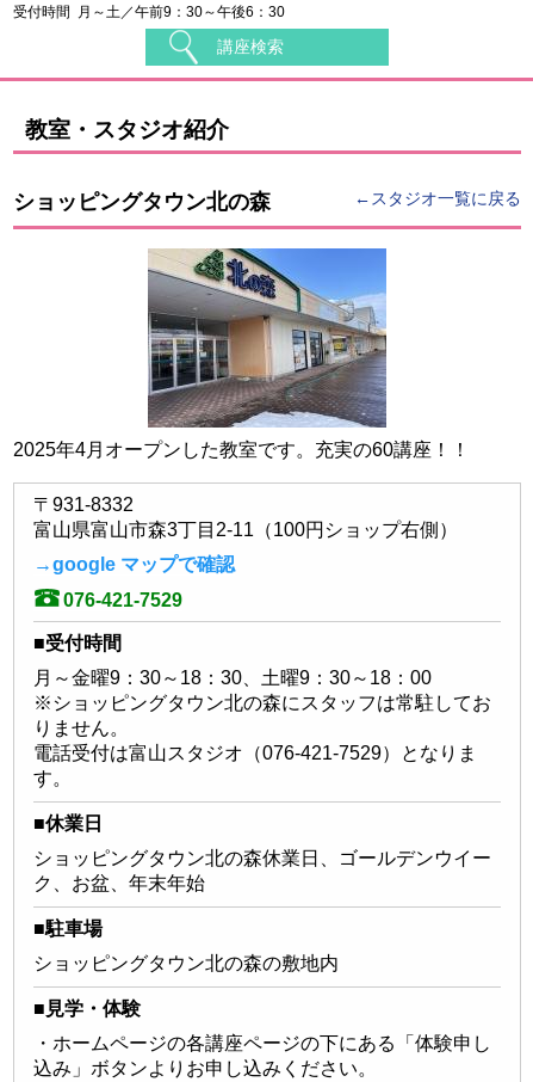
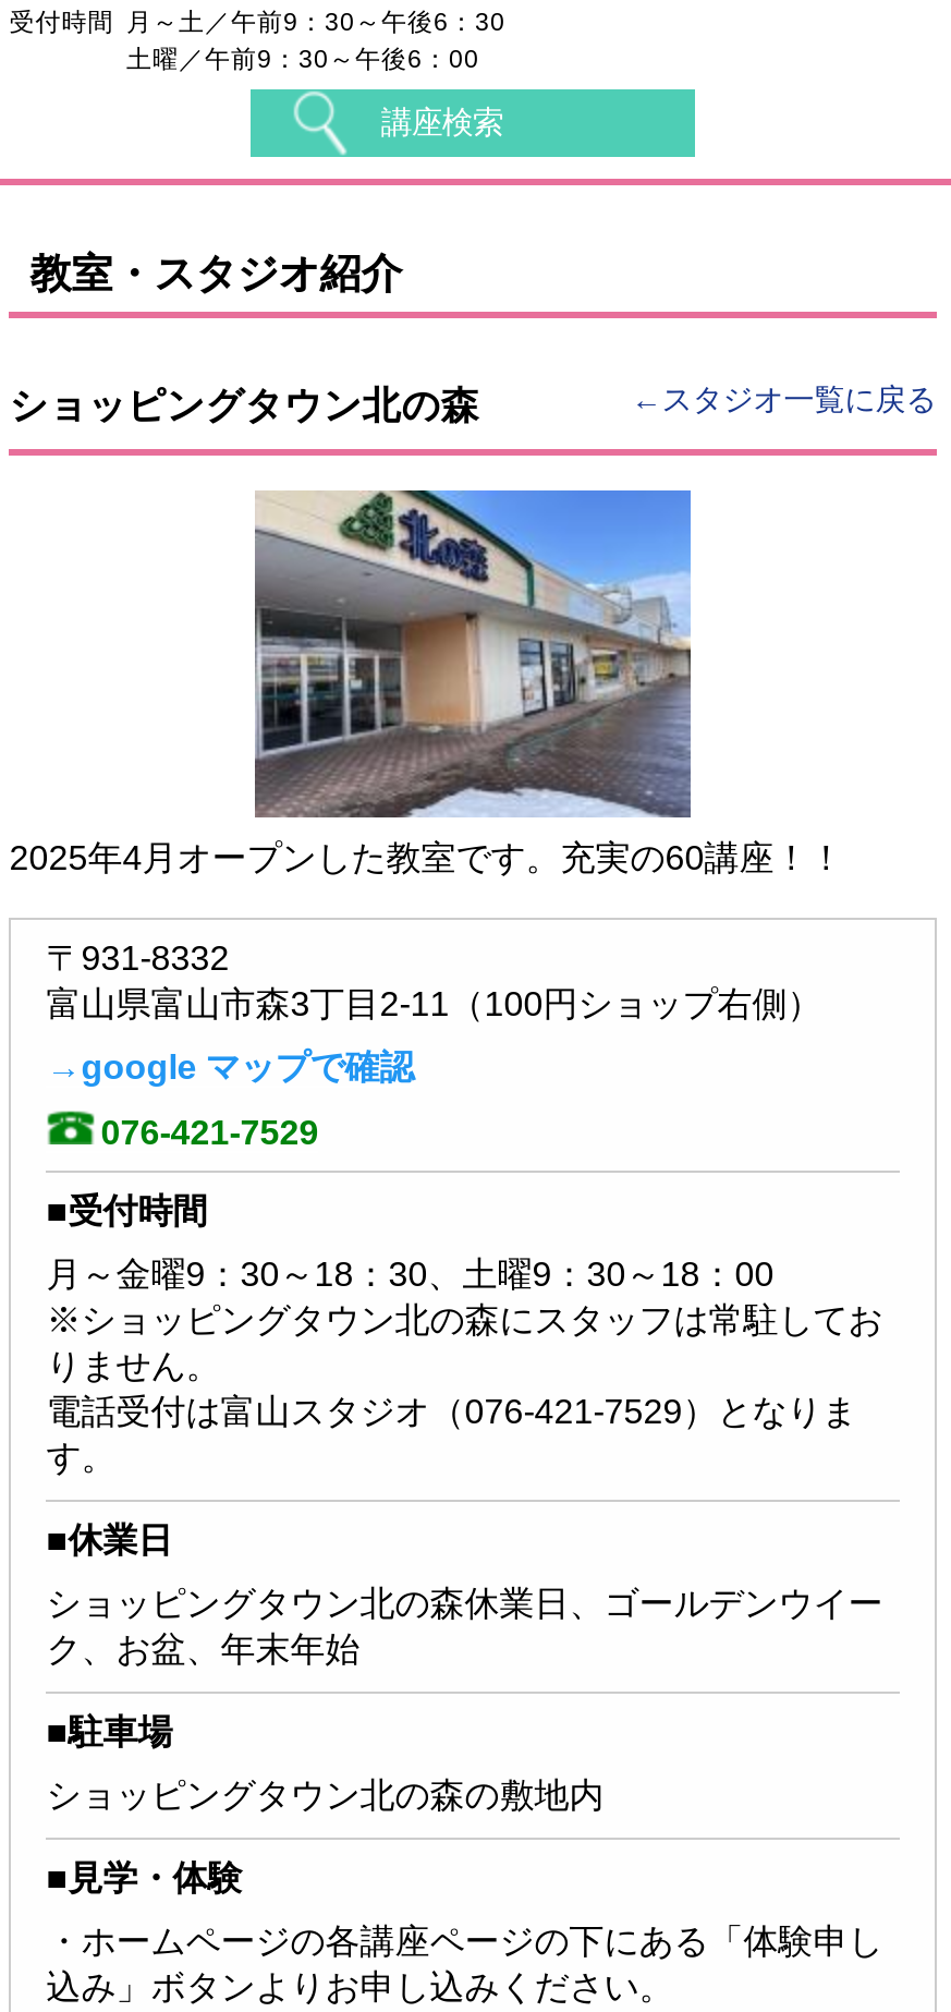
+ 土曜／午前9：30～午後6：00
